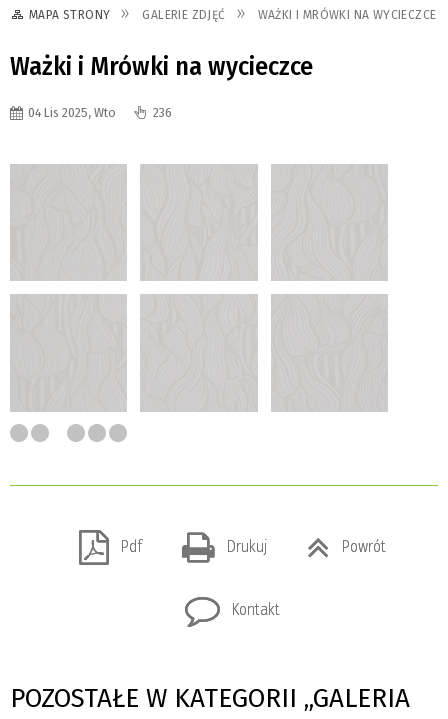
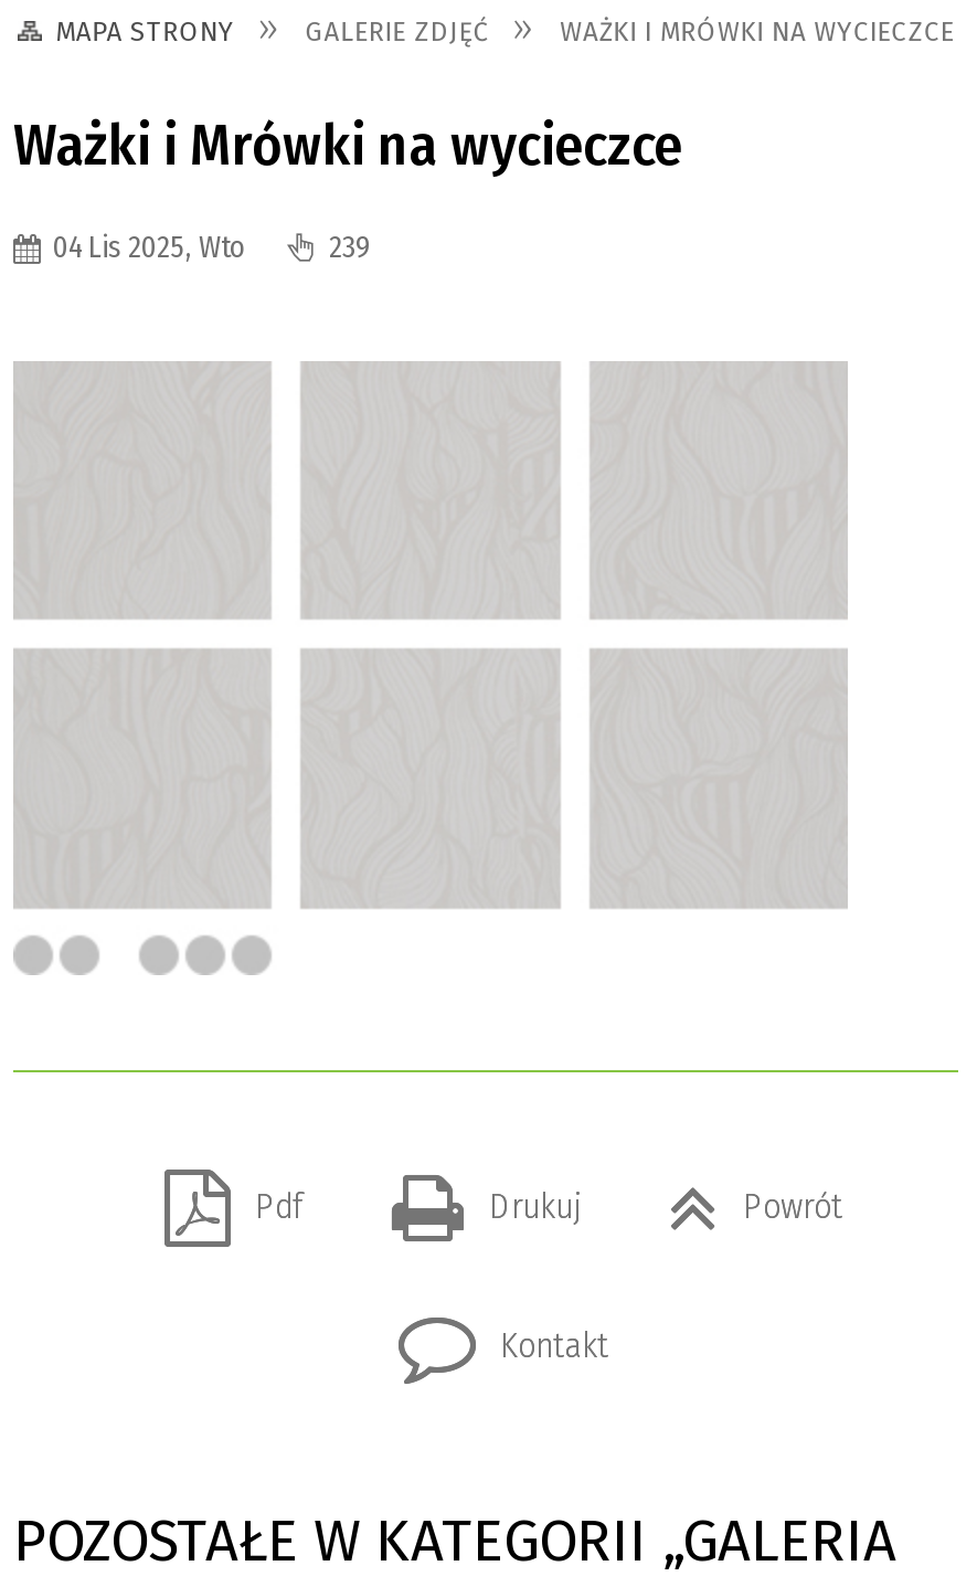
- 236
+ 239
